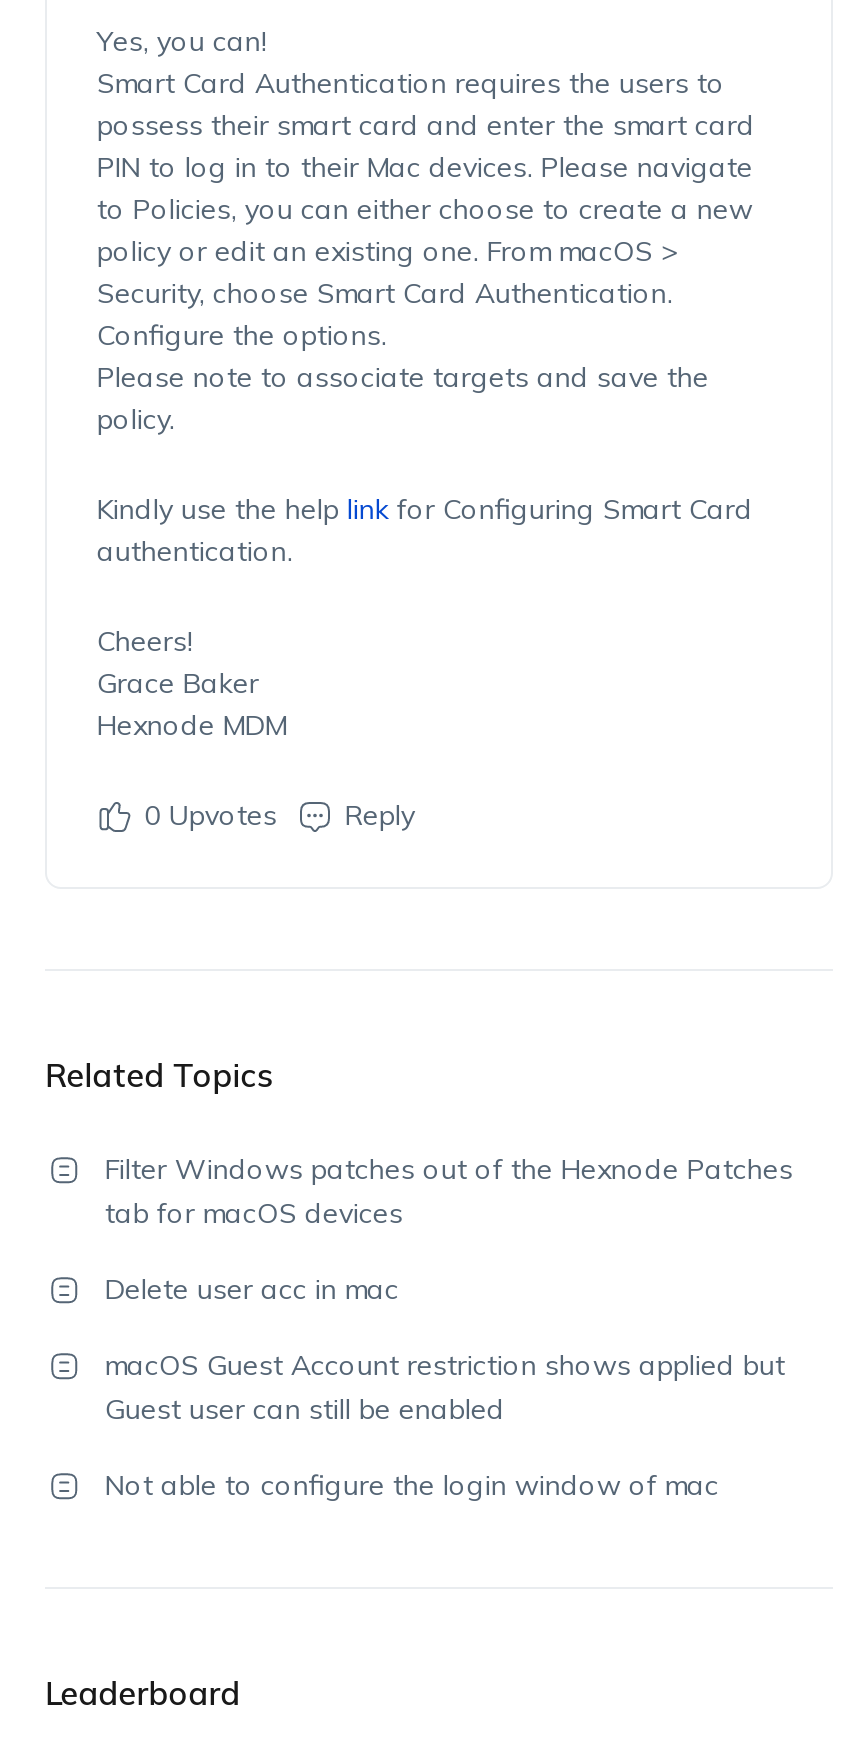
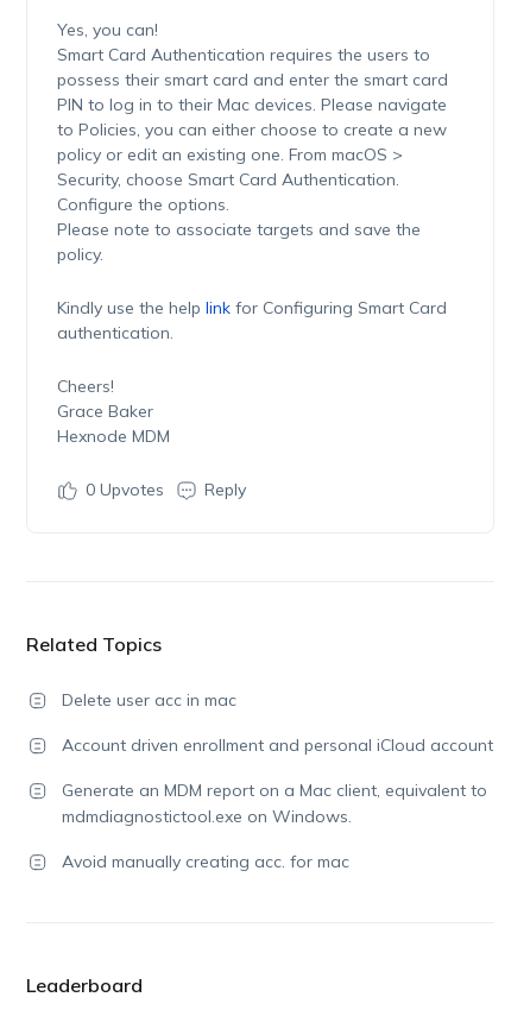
- Filter Windows patches out of the Hexnode Patches
- tab for macOS devices

moved up: Delete user acc in mac

- macOS Guest Account restriction shows applied but
- Guest user can still be enabled
- Not able to configure the login window of mac
+ Account driven enrollment and personal iCloud account
+ Generate an MDM report on a Mac client, equivalent to
+ mdmdiagnostictool.exe on Windows.
+ Avoid manually creating acc. for mac
